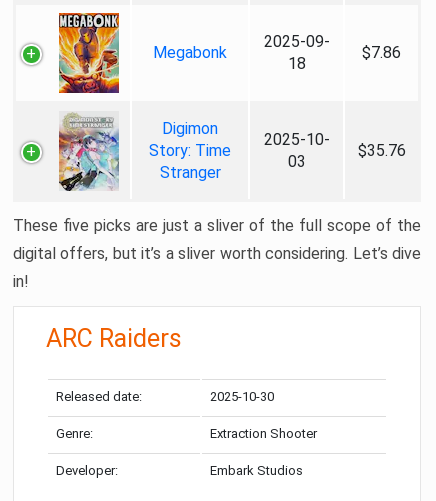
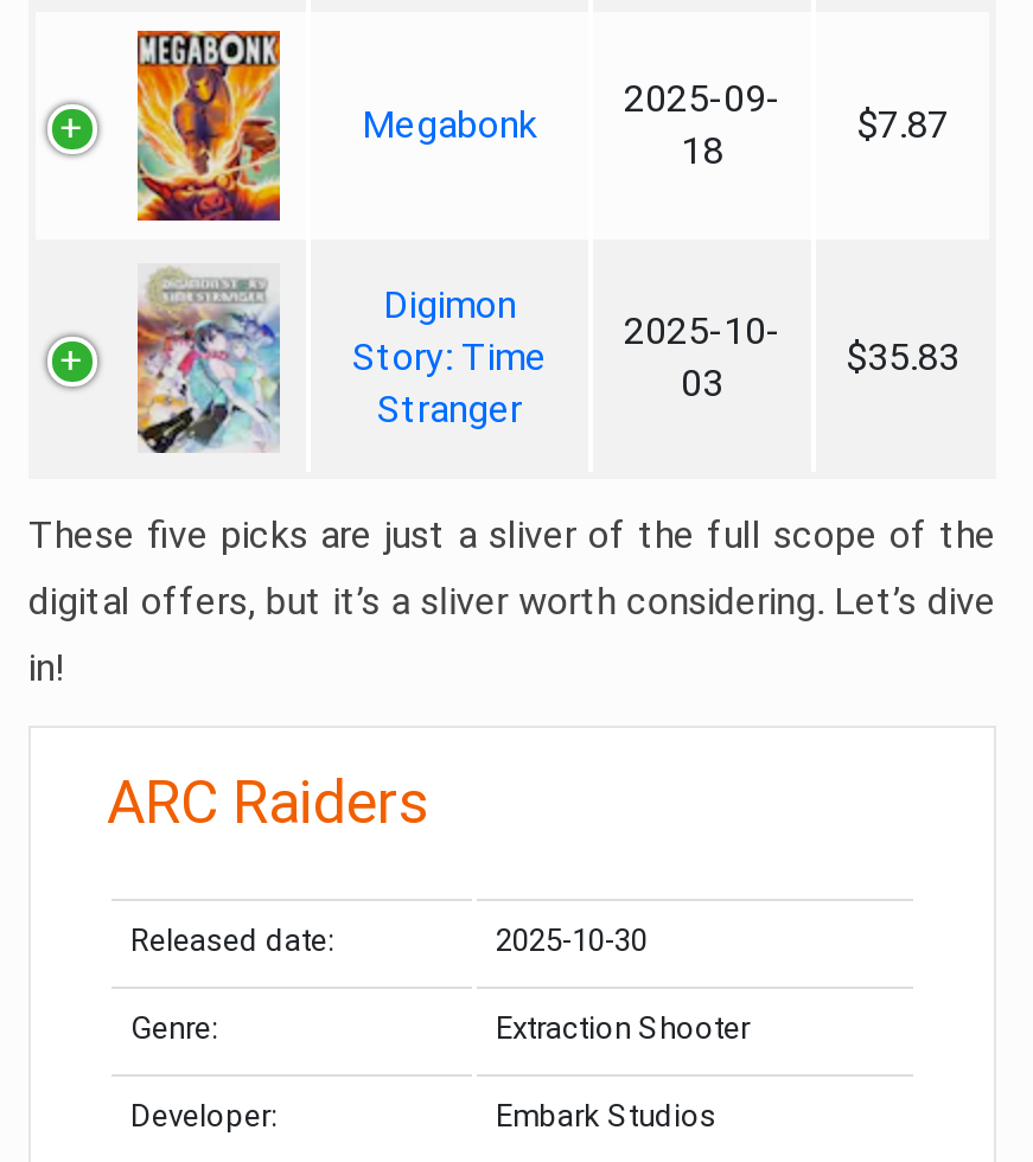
- $7.86
+ $7.87

- $35.76
+ $35.83
